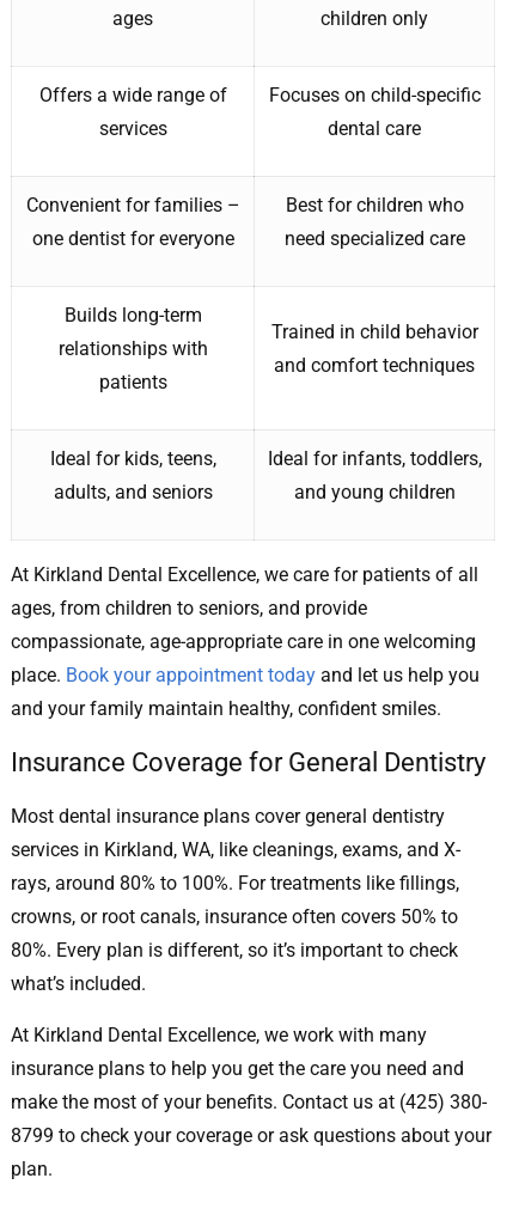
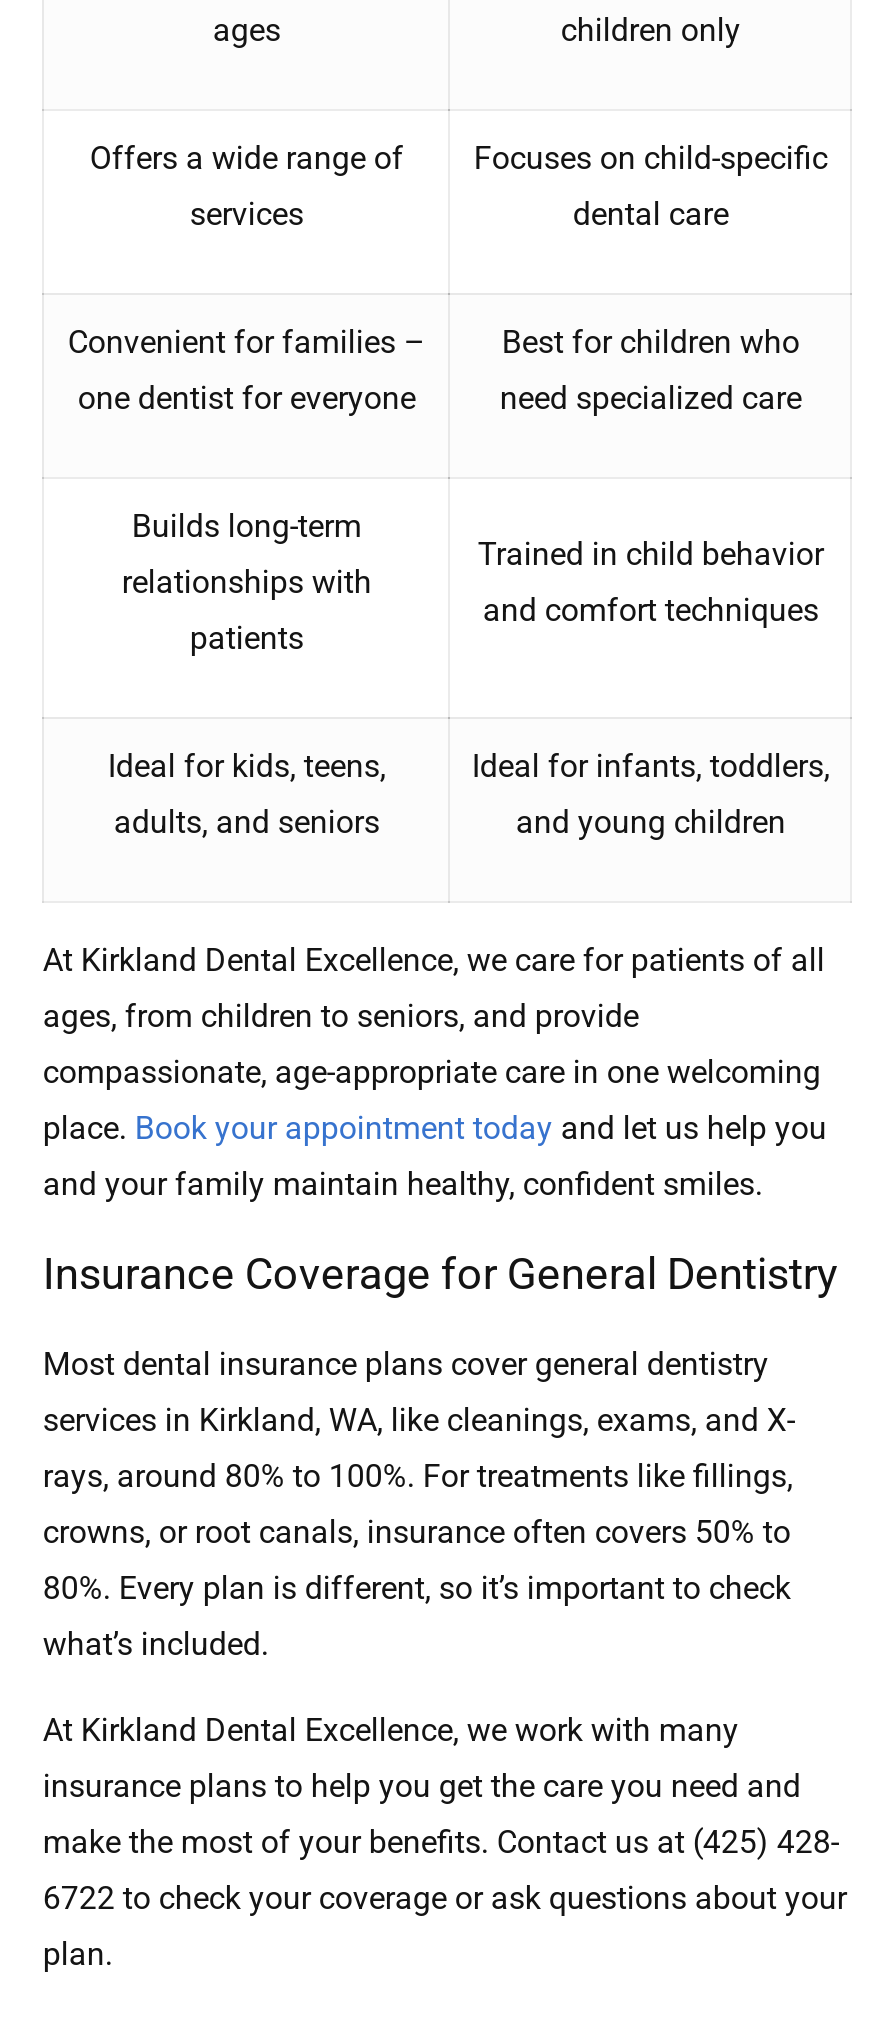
- make the most of your benefits. Contact us at (425) 380-
+ make the most of your benefits. Contact us at (425) 428-

- 8799 to check your coverage or ask questions about your
+ 6722 to check your coverage or ask questions about your
